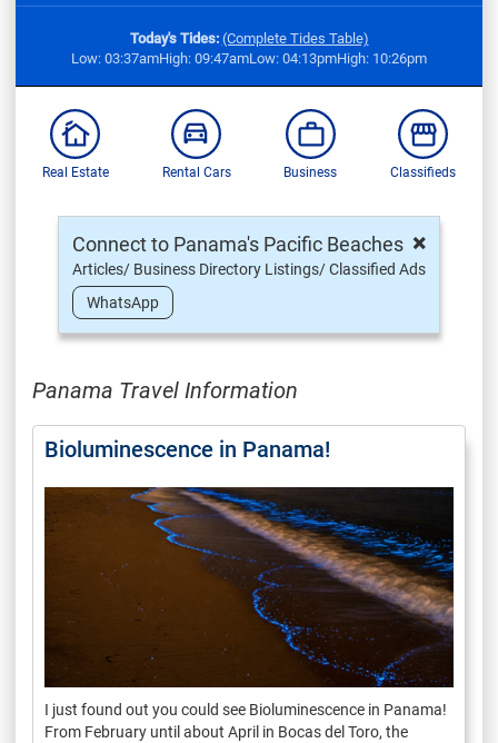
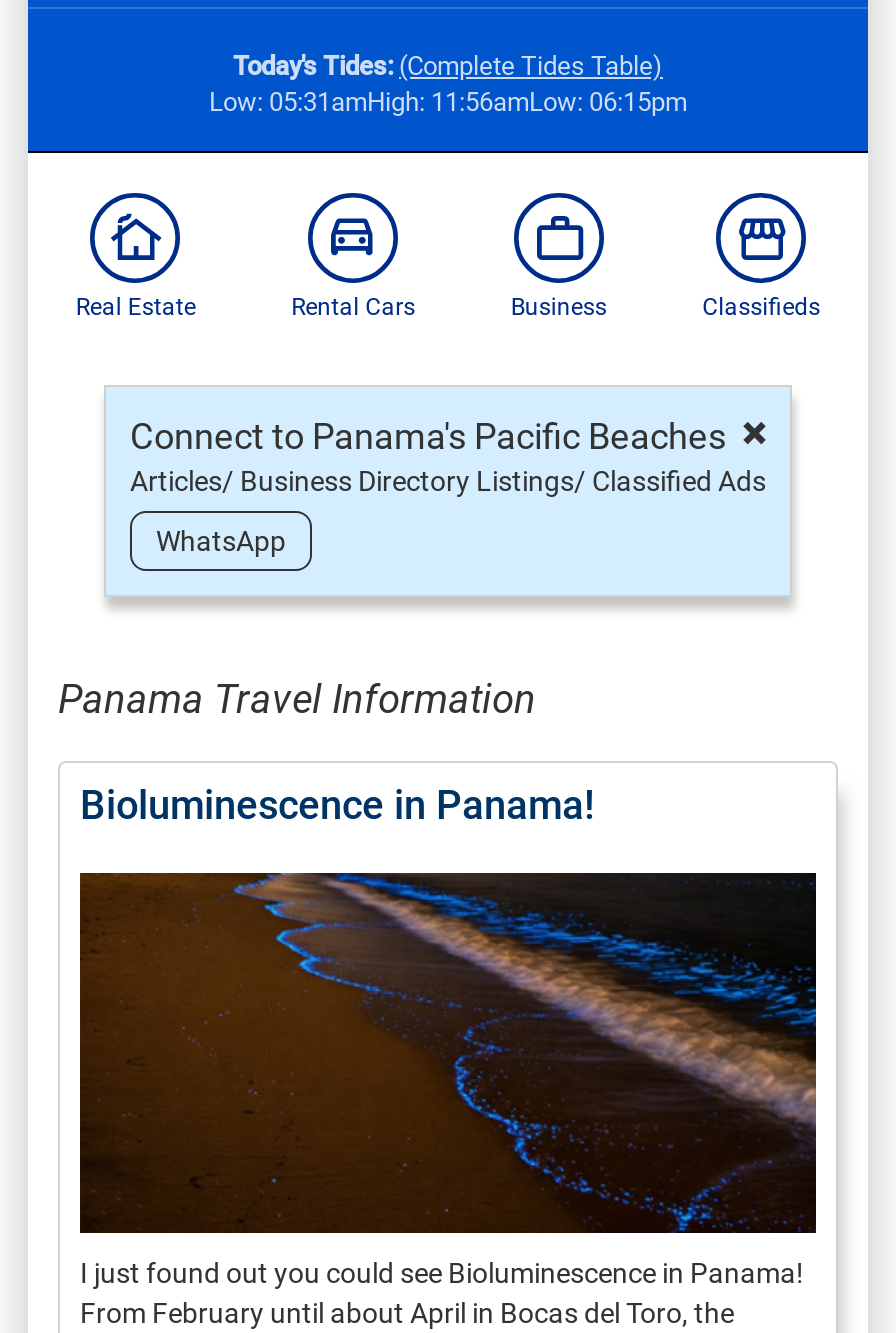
- Low: 03:37amHigh: 09:47am Low: 04:13pmHigh: 10:26pm
+ Low: 05:31amHigh: 11:56amLow: 06:15pm
